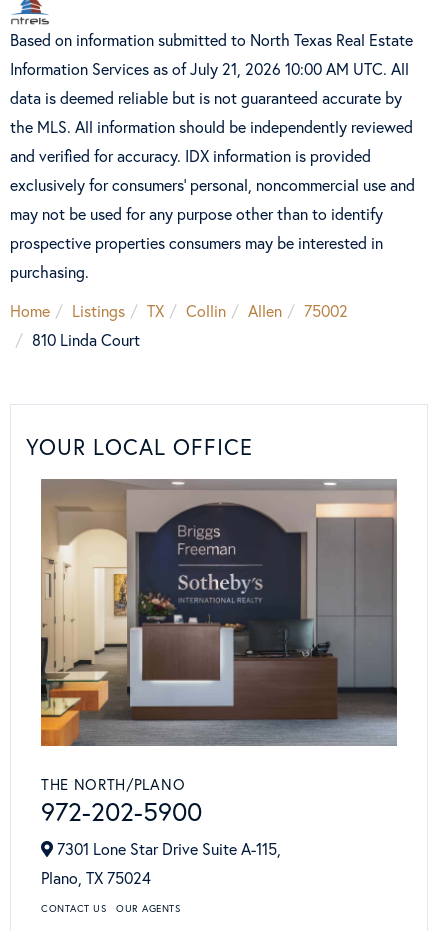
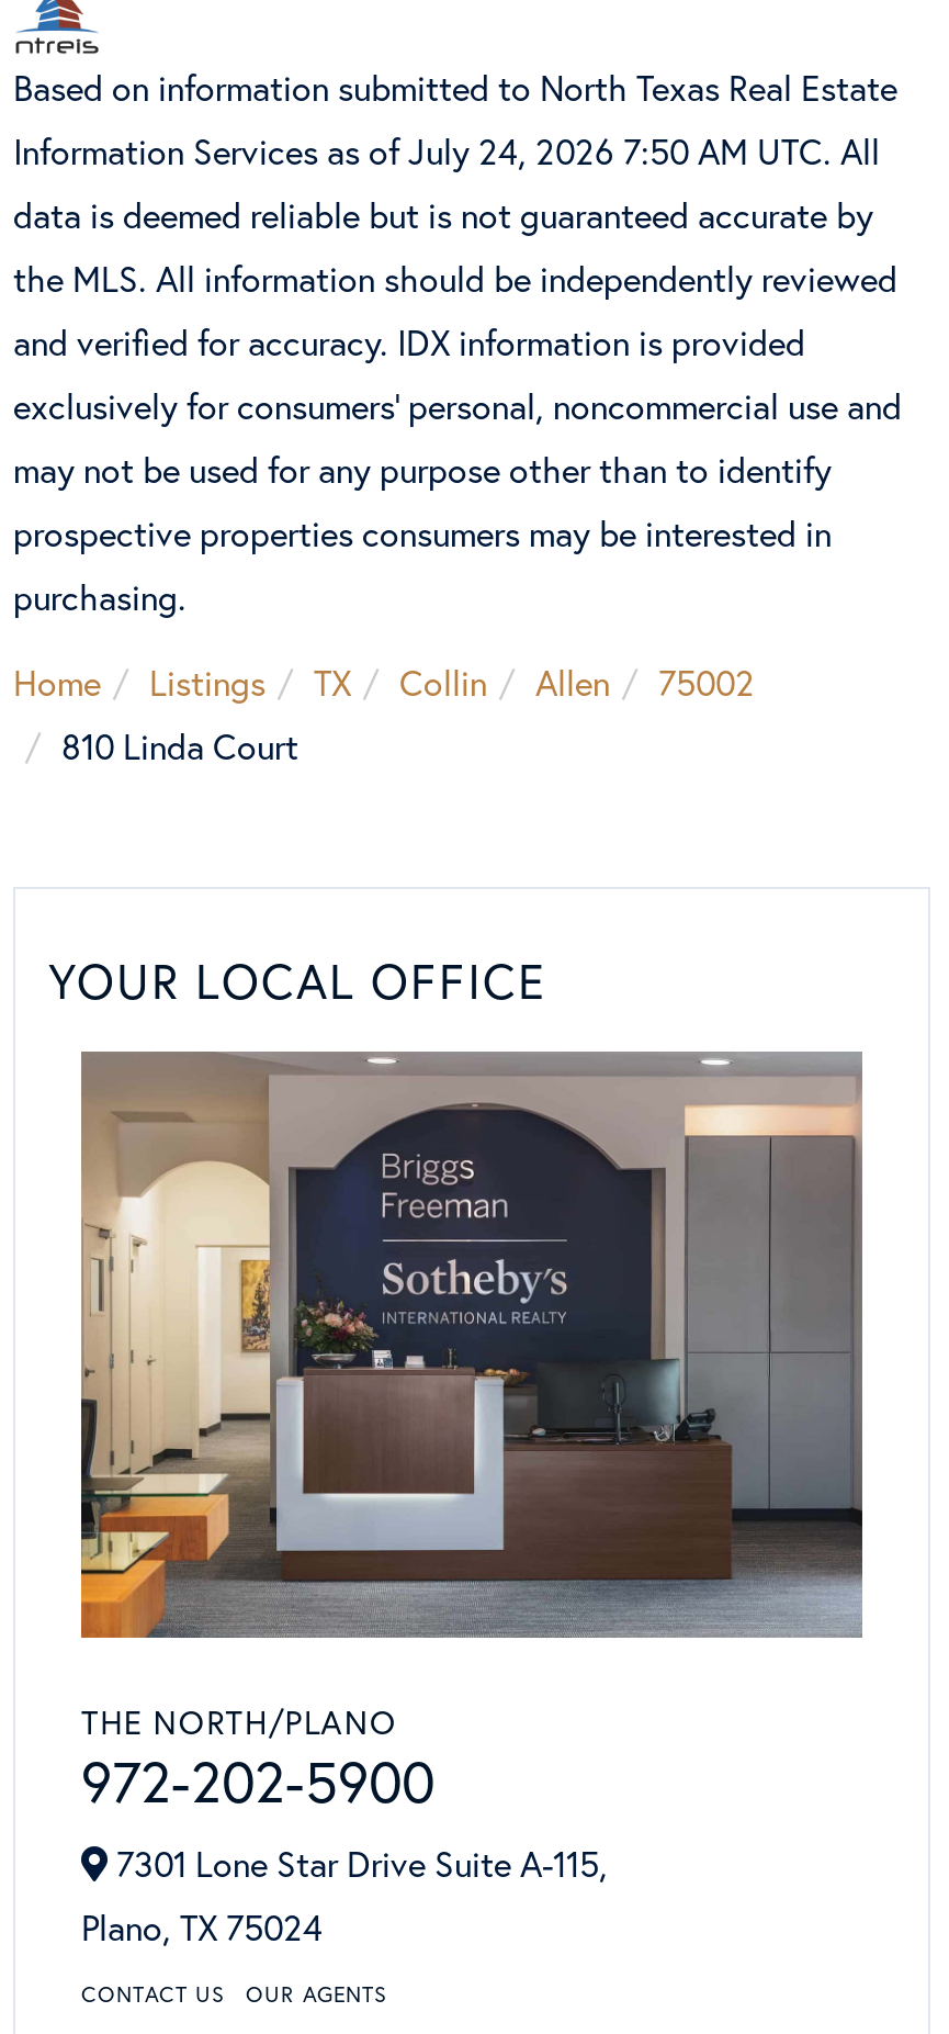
- Information Services as of July 21, 2026 10:00 AM UTC. All
+ Information Services as of July 24, 2026 7:50 AM UTC. All
